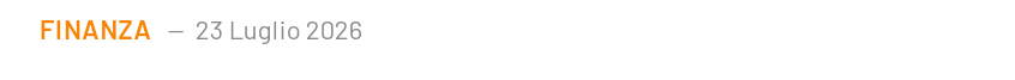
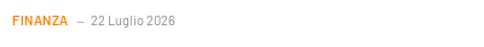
- FINANZA 23 Luglio 2026
+ FINANZA 22 Luglio 2026
